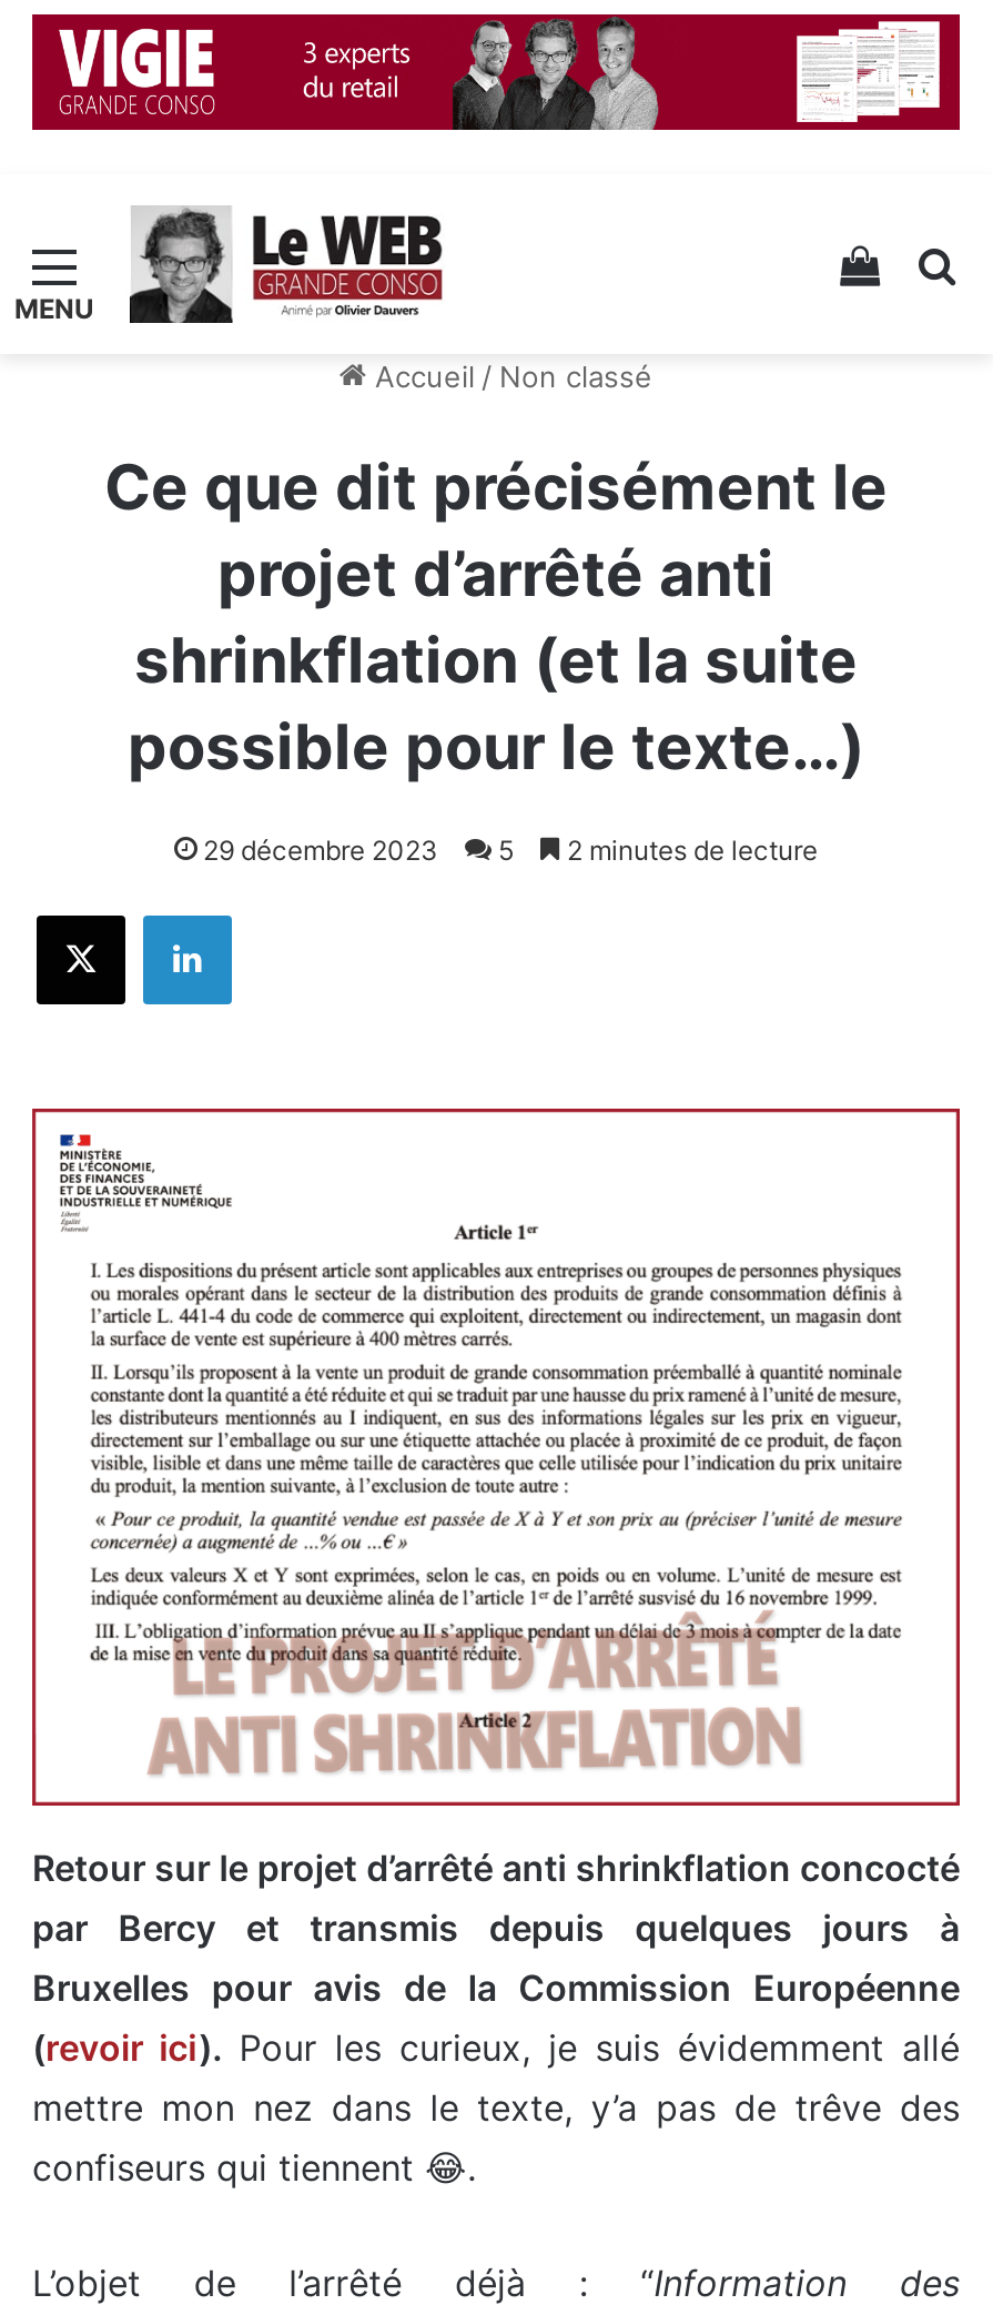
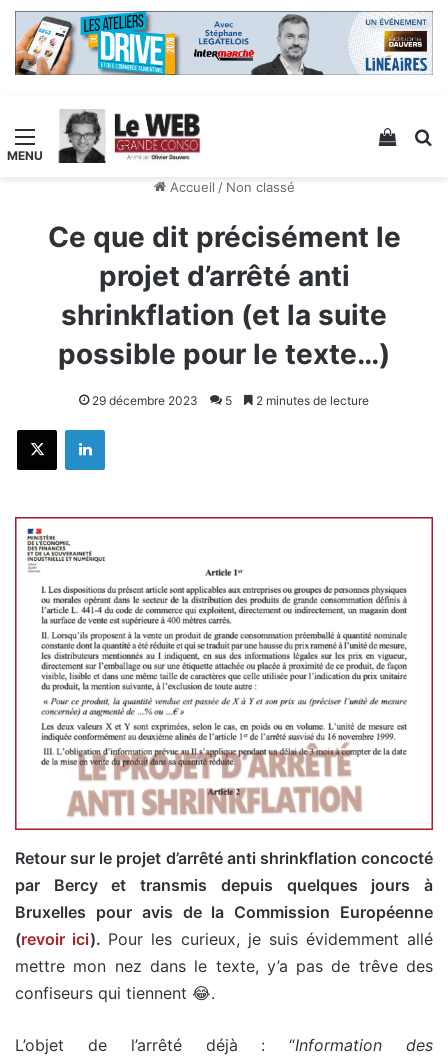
- [image]
+ [image]
